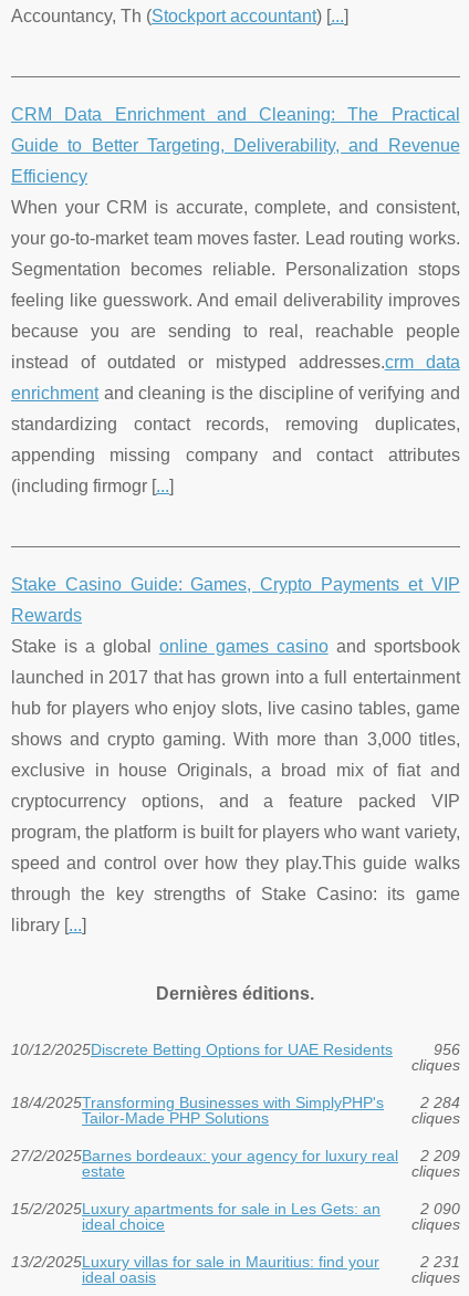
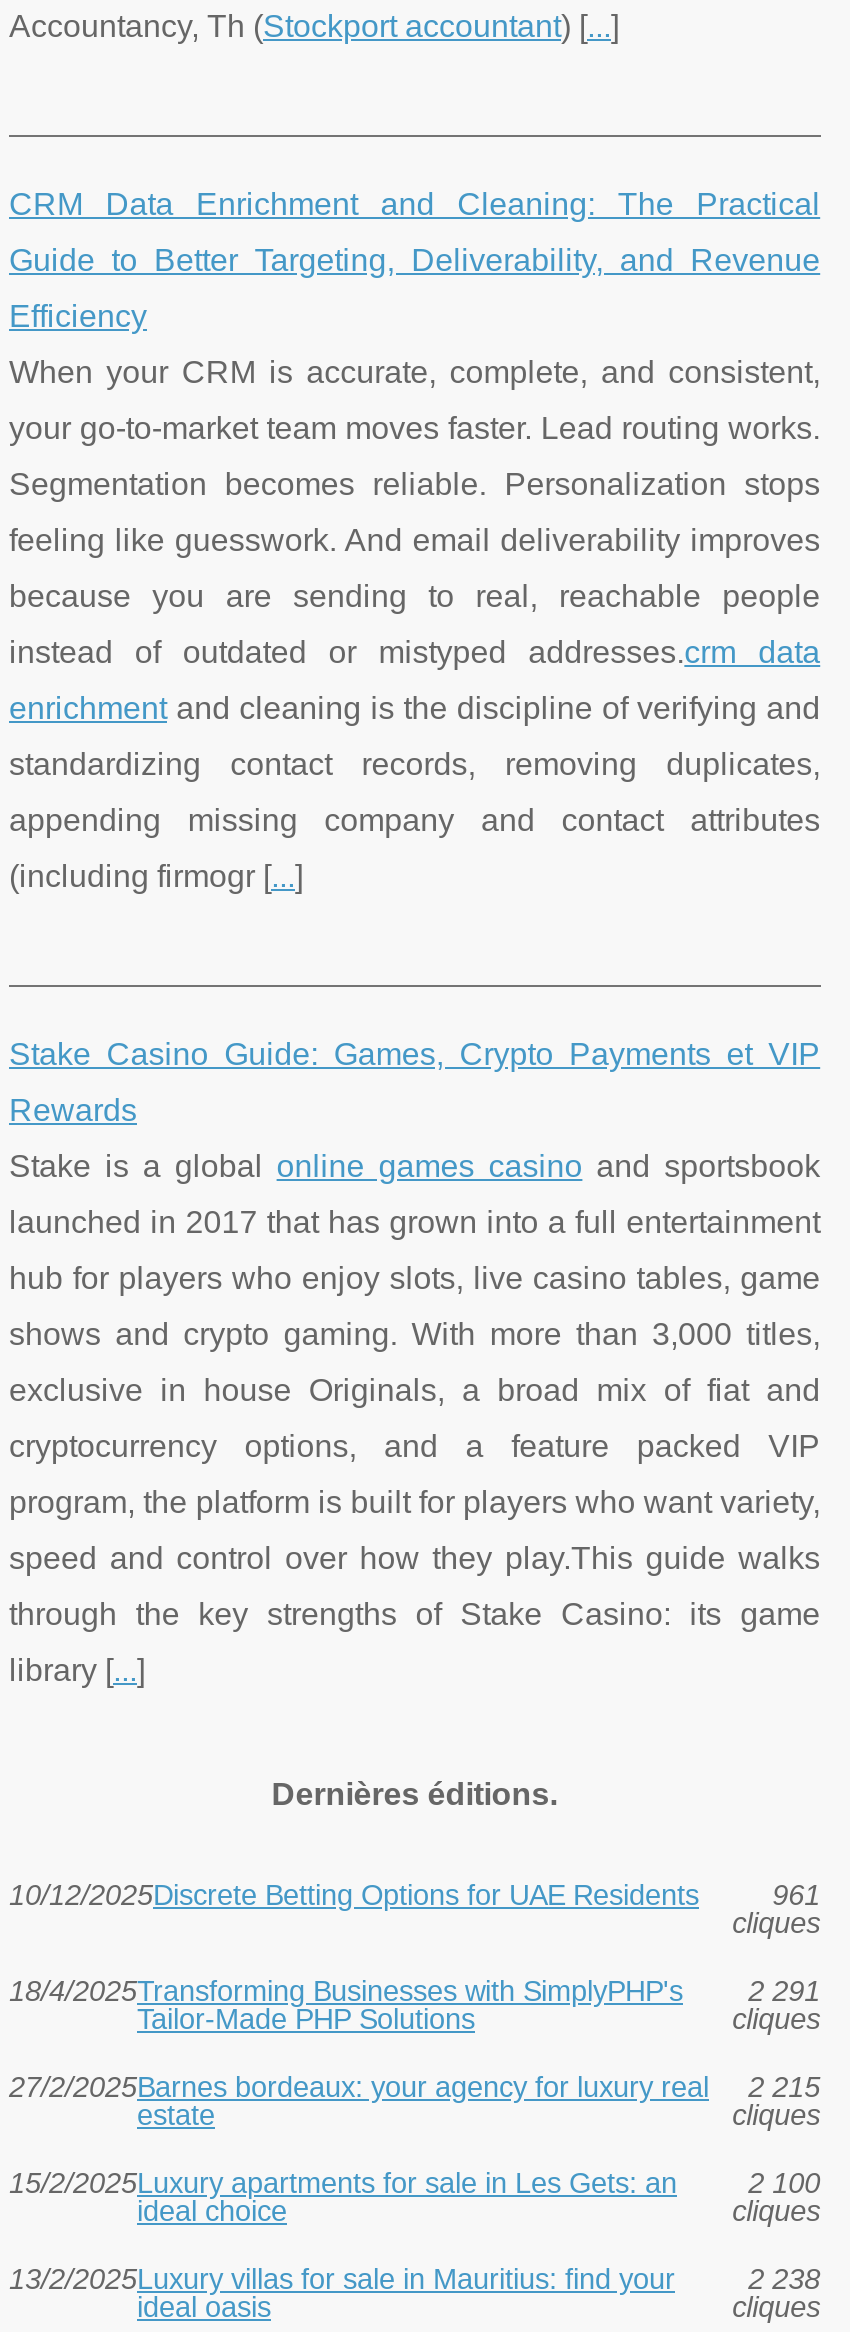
- 956
+ 961

- 2 284
+ 2 291

- 27/2/2025Barnes bordeaux: your agency for luxury real 2 209
+ 27/2/2025Barnes bordeaux: your agency for luxury real 2 215

- 2 090
+ 2 100

- 2 231
+ 2 238
